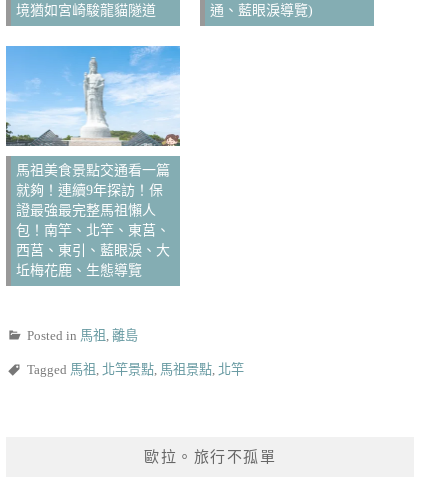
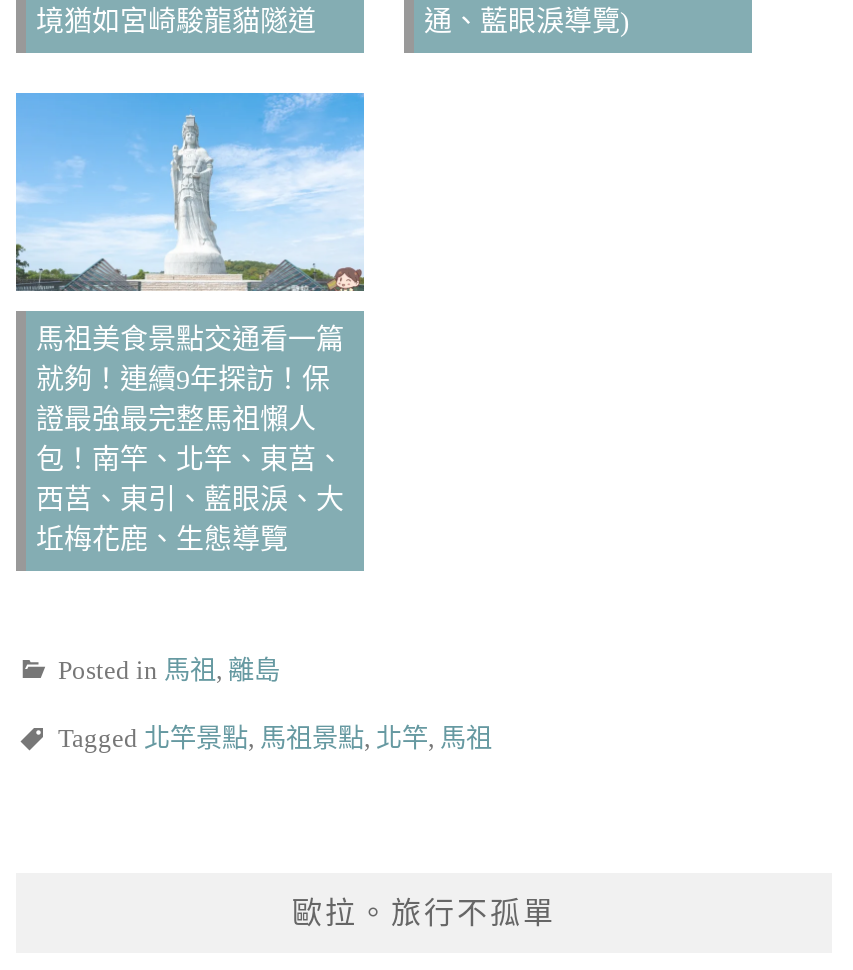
- Tagged馬祖,北竿景點,馬祖景點,北竿
+ Tagged北竿景點,馬祖景點,北竿,馬祖
